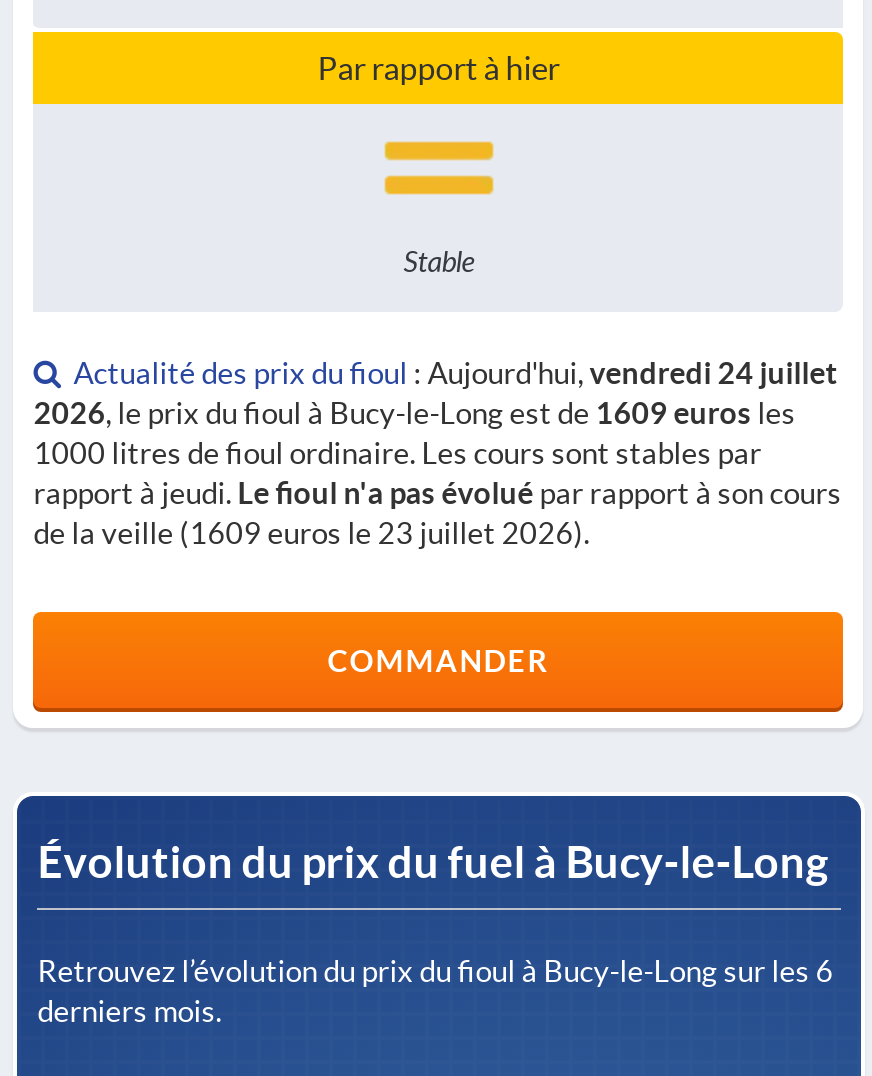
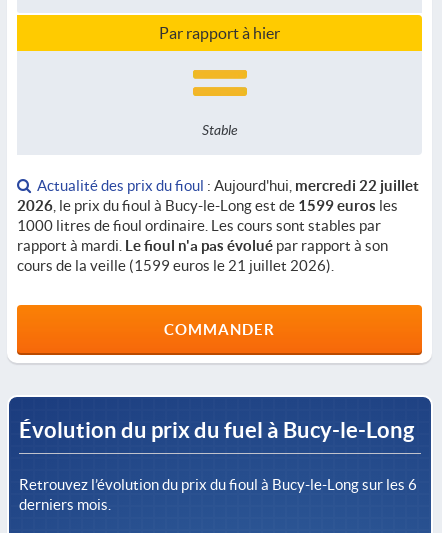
- Actualité des prix du fioul: Aujourd'hui, vendredi 24 juillet
+ Actualité des prix du fioul: Aujourd'hui, mercredi 22 juillet

- 2026, le prix du fioul à Bucy-le-Long est de 1609 euros les
+ 2026, le prix du fioul à Bucy-le-Long est de 1599 euros les

- rapport à jeudi. Le fioul n'a pas évolué par rapport à son cours
- de la veille (1609 euros le 23 juillet 2026).
+ rapport à mardi. Le fioul n'a pas évolué par rapport à son
+ cours de la veille (1599 euros le 21 juillet 2026).
